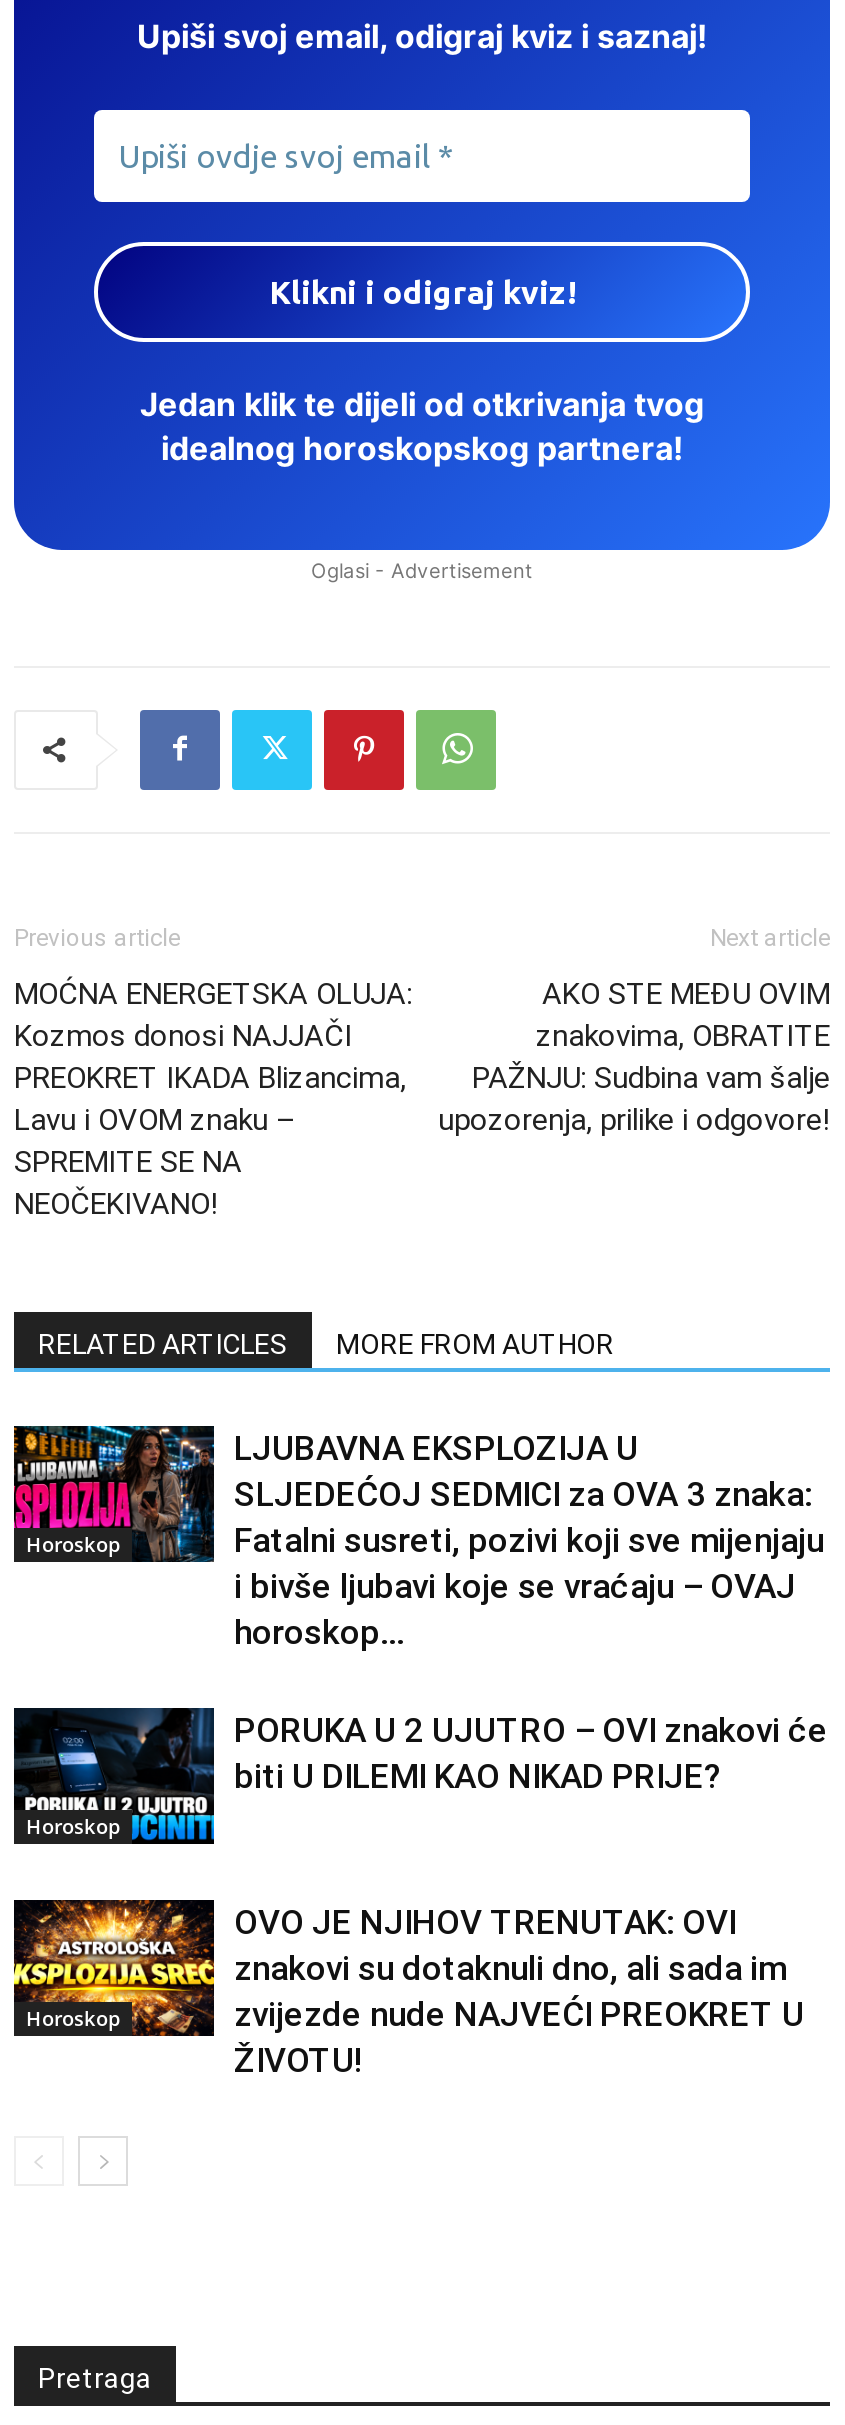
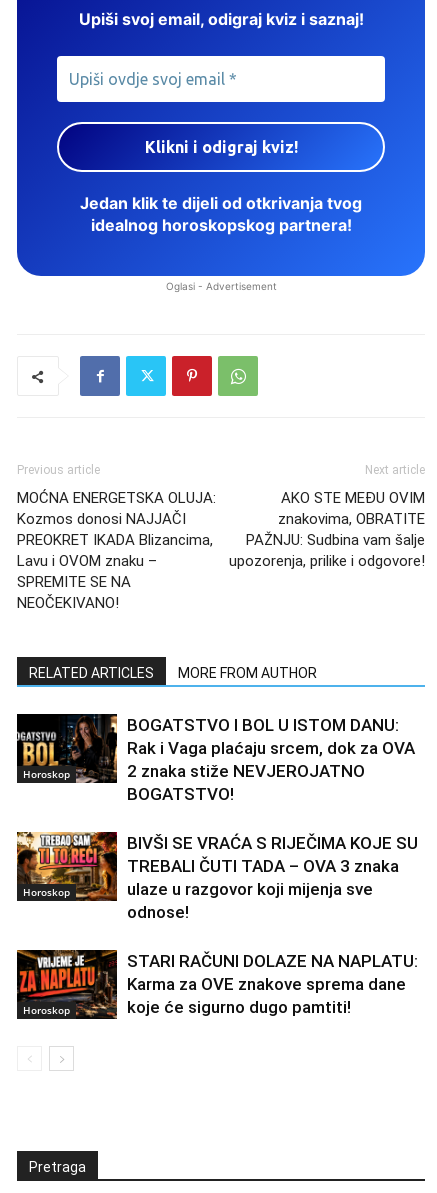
- [image]
- LJUBAVNA EKSPLOZIJA U
- SLJEDEĆOJ SEDMICI za OVA 3 znaka:
- Fatalni susreti, pozivi koji sve mijenjaju
- i bivše ljubavi koje se vraćaju – OVAJ
- horoskop...
+ [image]
+ BOGATSTVO I BOL U ISTOM DANU:
+ Rak i Vaga plaćaju srcem, dok za OVA
+ 2 znaka stiže NEVJEROJATNO
+ BOGATSTVO!

- [image]
- PORUKA U 2 UJUTRO – OVI znakovi će
- biti U DILEMI KAO NIKAD PRIJE?
+ [image]
+ BIVŠI SE VRAĆA S RIJEČIMA KOJE SU
+ TREBALI ČUTI TADA – OVA 3 znaka
+ ulaze u razgovor koji mijenja sve
+ odnose!

- [image]
- OVO JE NJIHOV TRENUTAK: OVI
- znakovi su dotaknuli dno, ali sada im
- zvijezde nude NAJVEĆI PREOKRET U
- ŽIVOTU!
+ [image]
+ STARI RAČUNI DOLAZE NA NAPLATU:
+ Karma za OVE znakove sprema dane
+ koje će sigurno dugo pamtiti!
